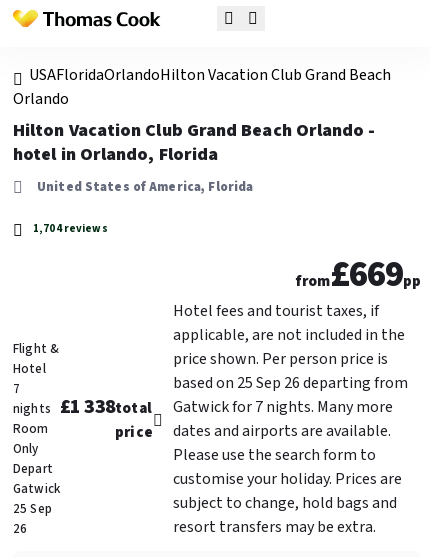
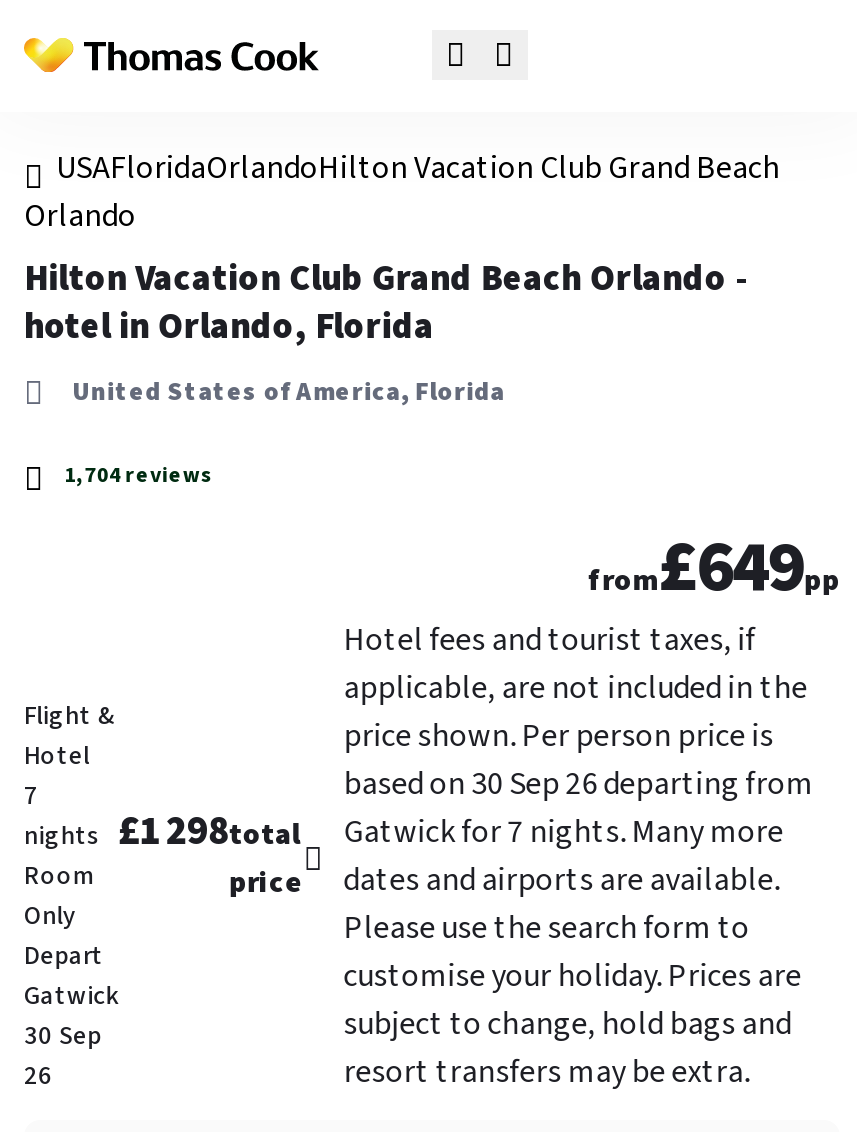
- from£669pp
+ from£649pp

- based on 25 Sep 26 departing from
+ based on 30 Sep 26 departing from

- nights £1 338total Gatwick for 7 nights. Many more
+ nights £1 298total Gatwick for 7 nights. Many more

- 25 Sep
+ 30 Sep
